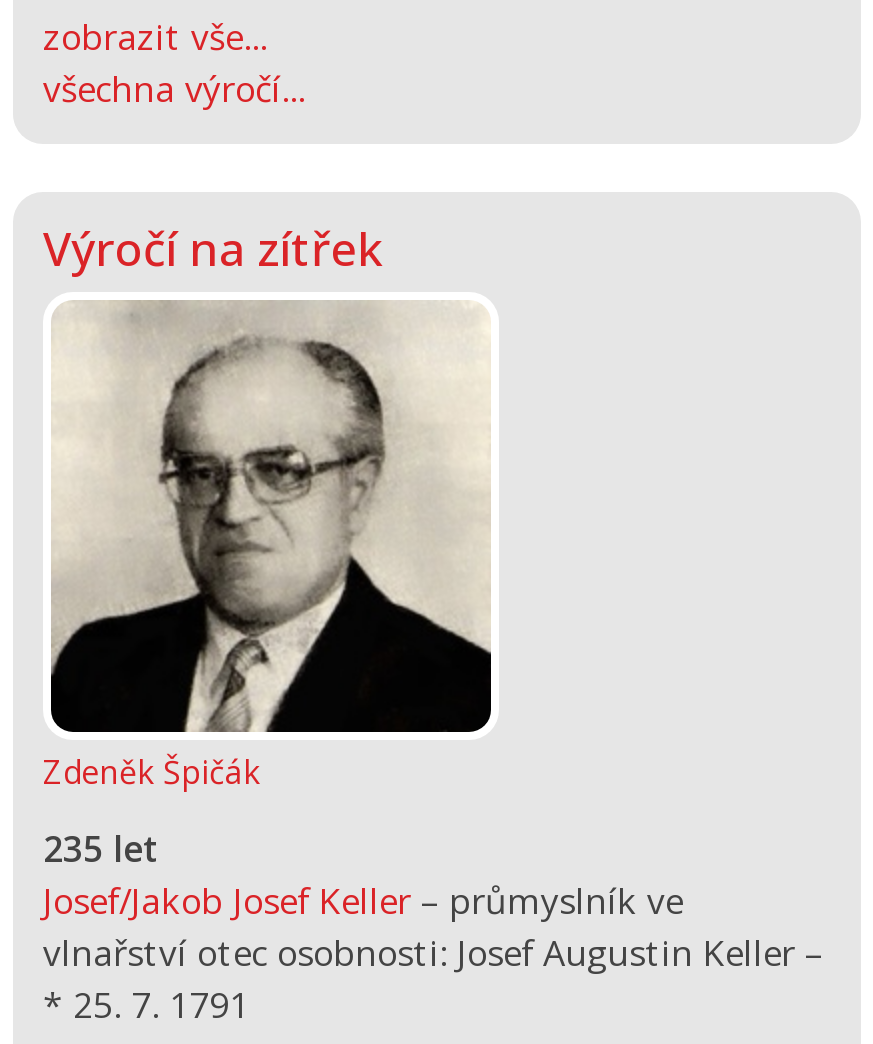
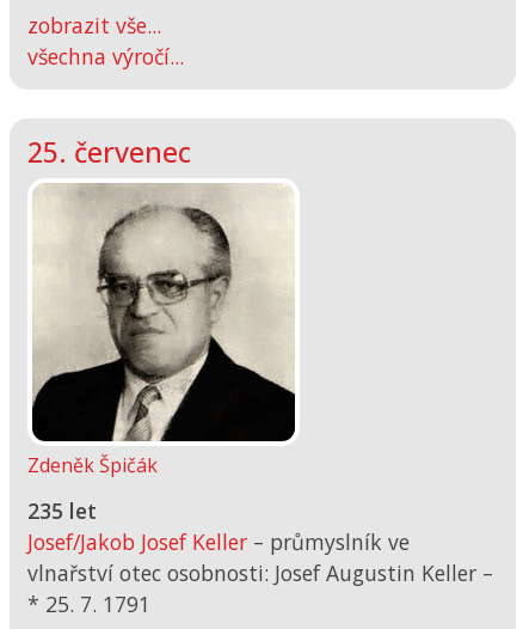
- Výročí na zítřek
+ 25. červenec
